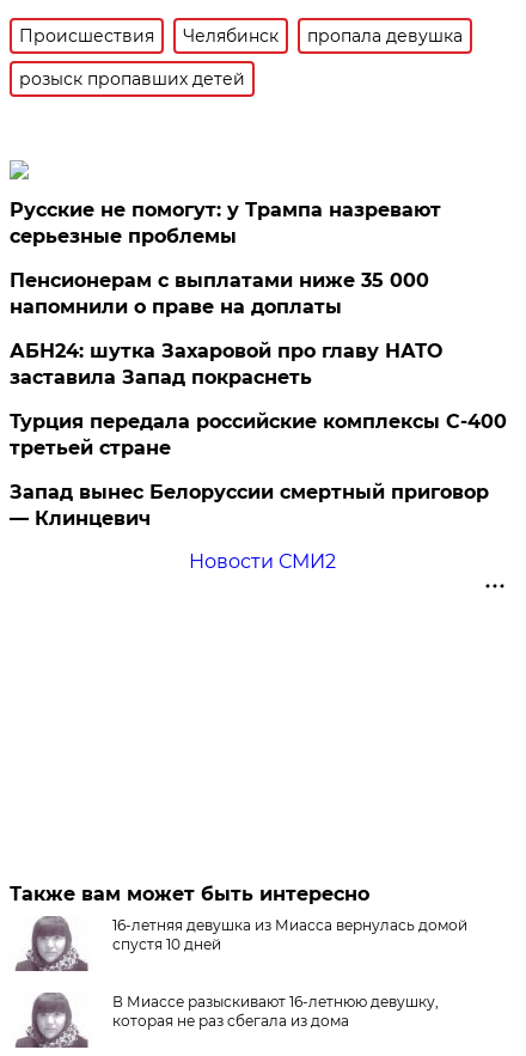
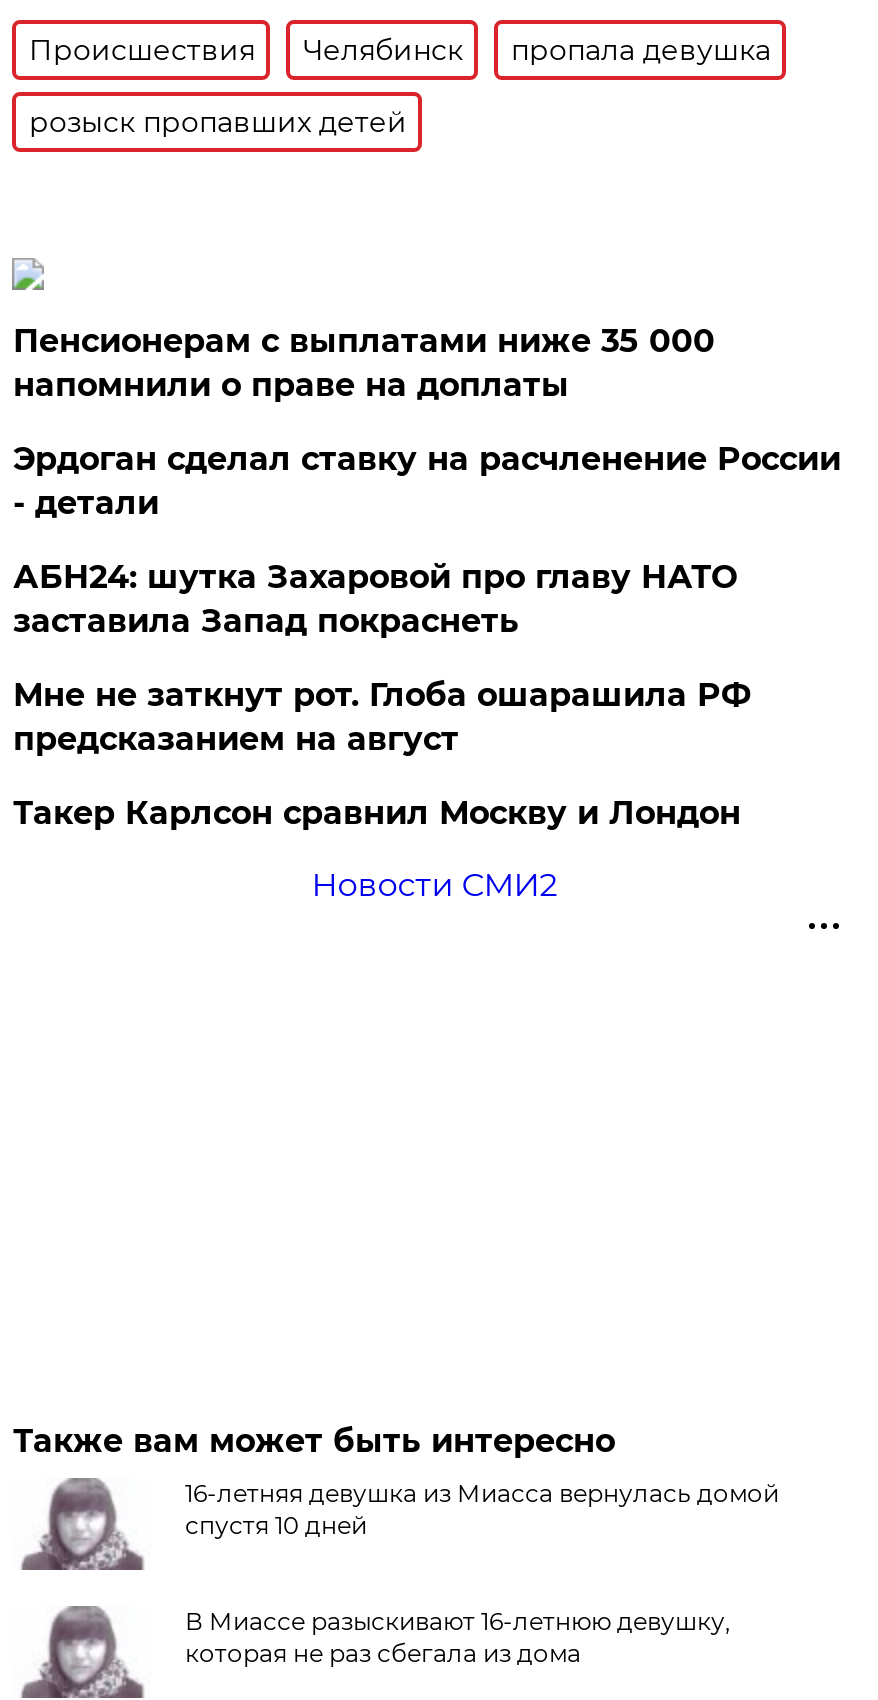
- Русские не помогут: у Трампа назревают
- серьезные проблемы

moved up: Пенсионерам с выплатами ниже 35 000 | напомнили о праве на доплаты

+ Эрдоган сделал ставку на расчленение России
+ - детали

- Турция передала российские комплексы С-400
- третьей стране
+ Мне не заткнут рот. Глоба ошарашила РФ
+ предсказанием на август

- Запад вынес Белоруссии смертный приговор
- — Клинцевич
+ Такер Карлсон сравнил Москву и Лондон
